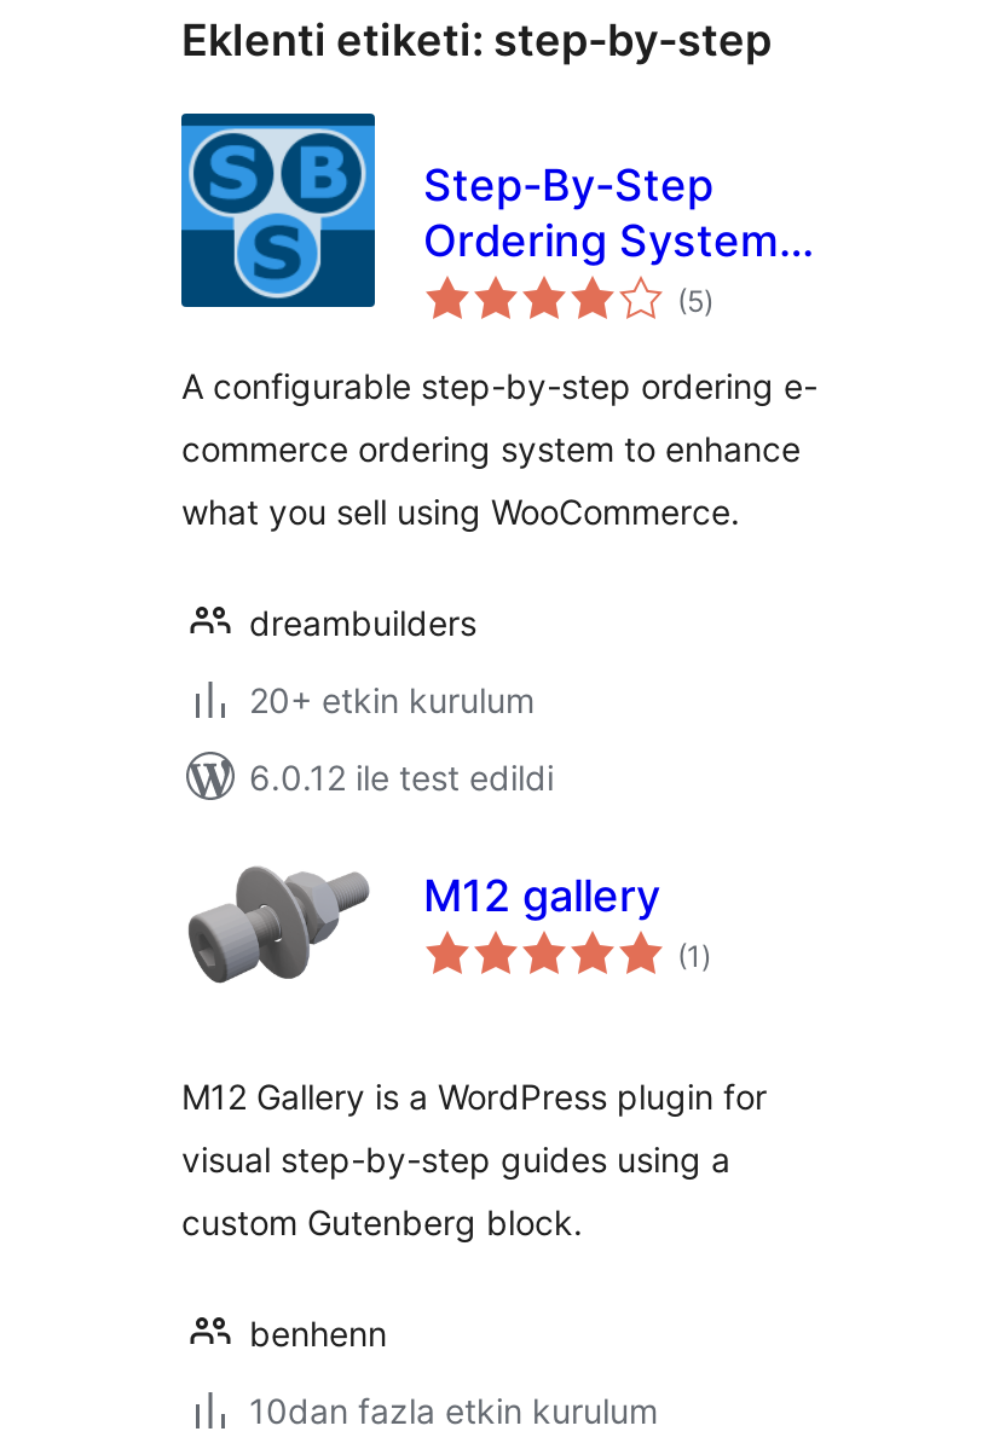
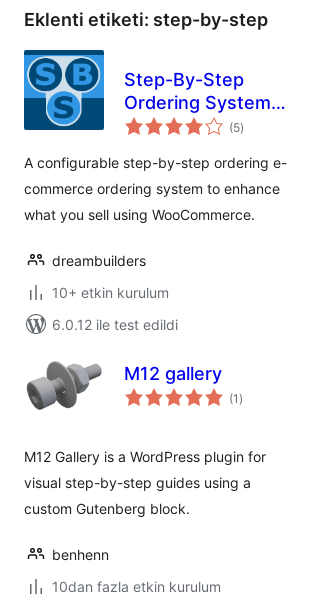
- 20+ etkin kurulum
+ 10+ etkin kurulum
